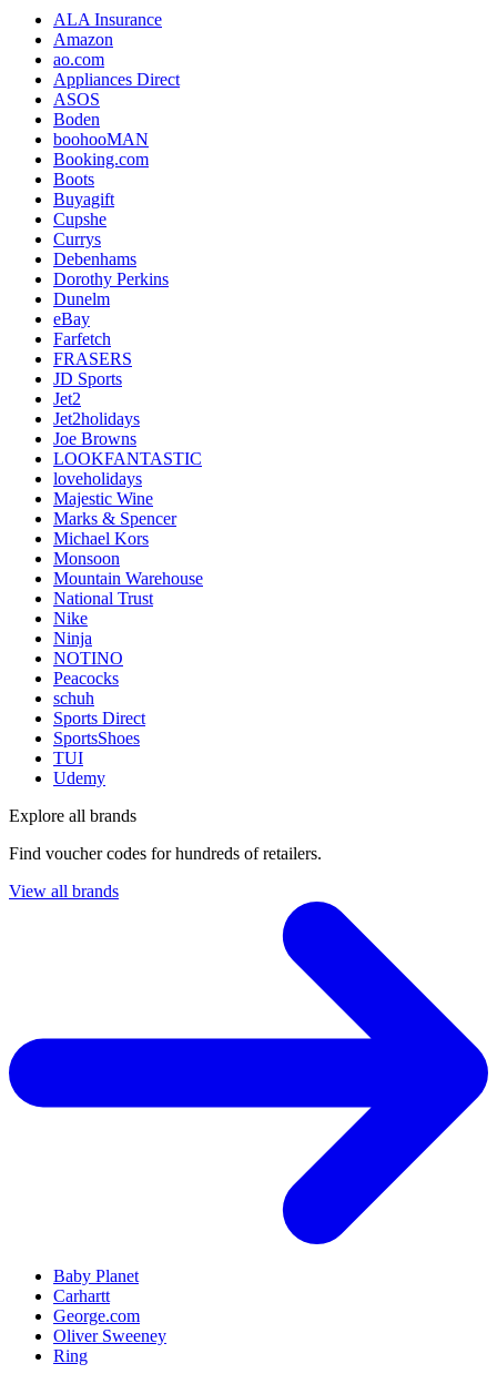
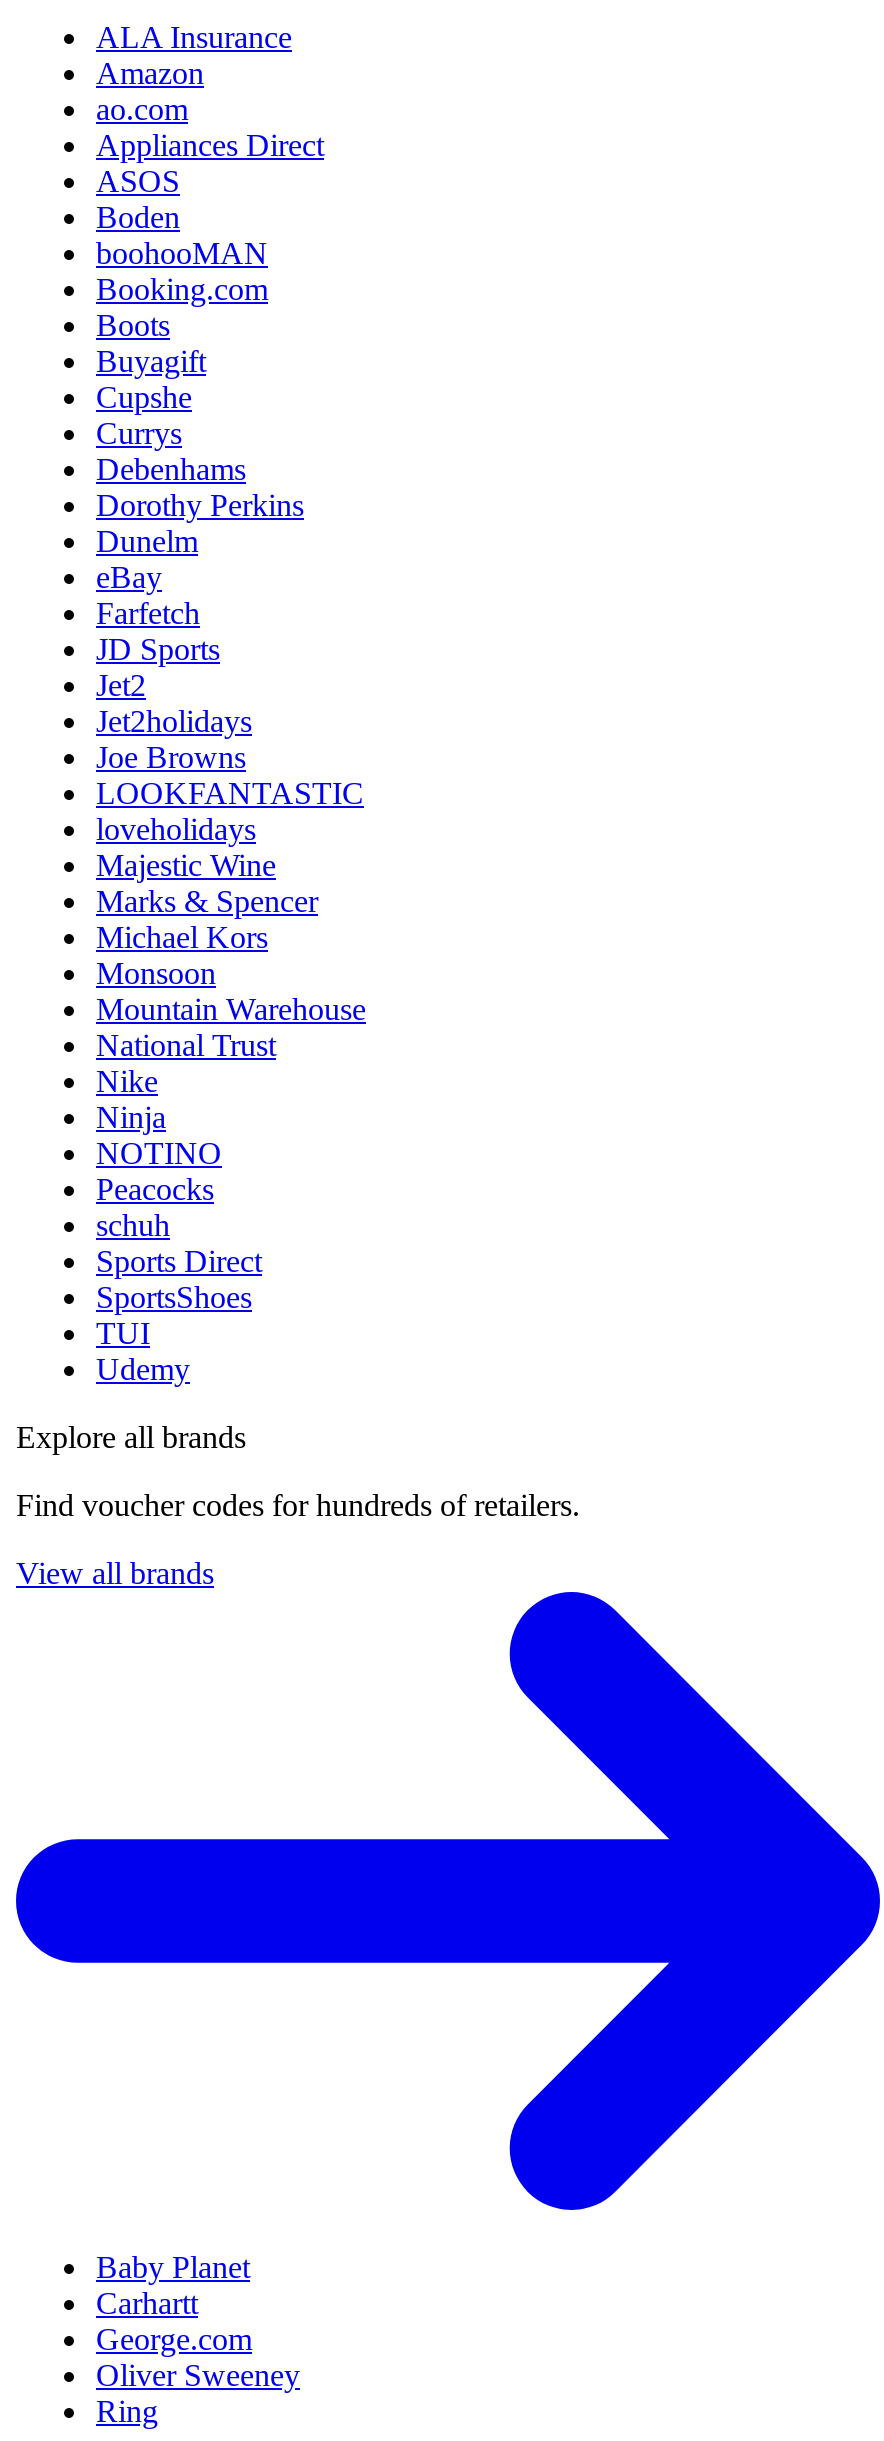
- FRASERS
